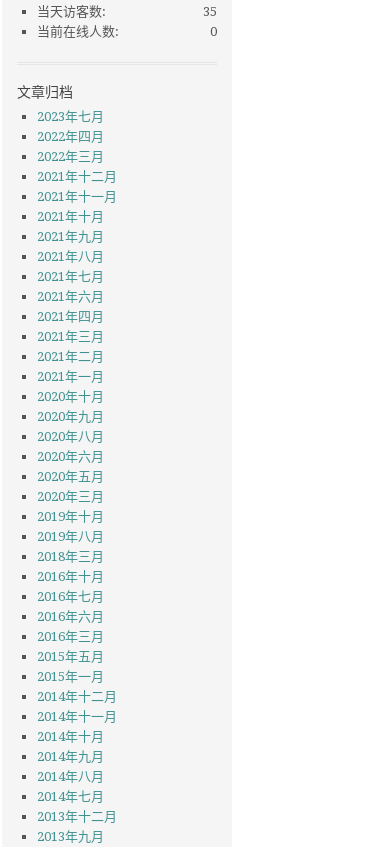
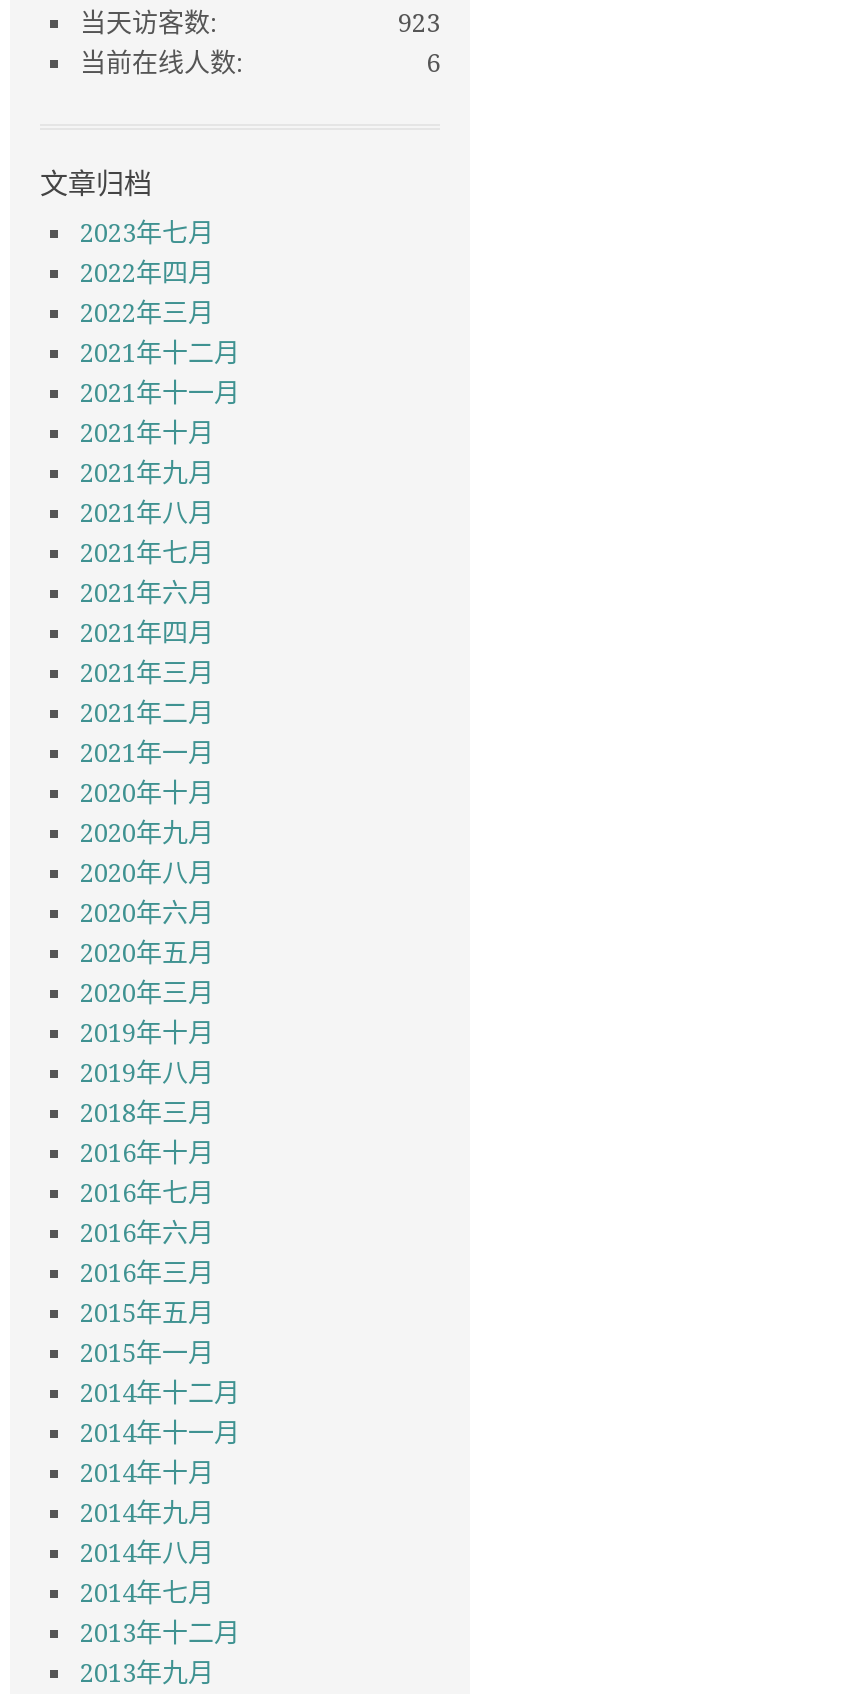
- 35
+ 923

- 0
+ 6
